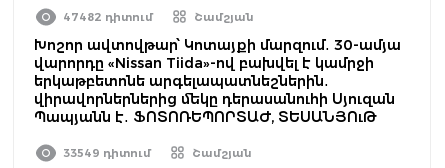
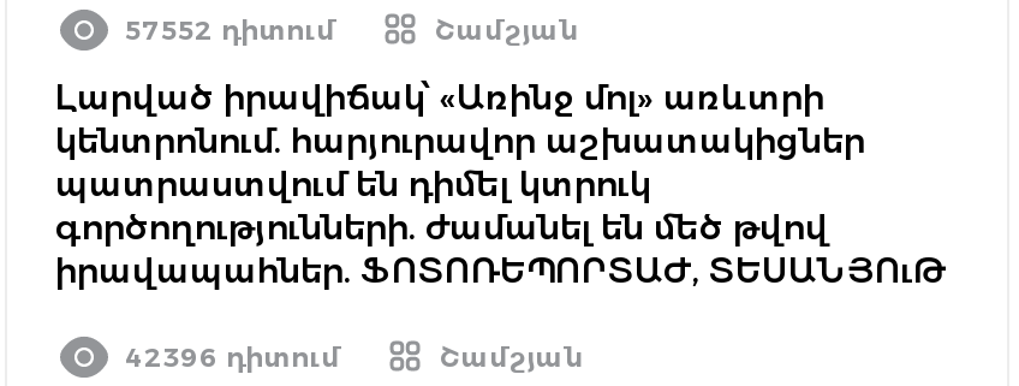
- 47482 դիտում
+ 57552 դիտում

- Խոշոր ավտովթար՝ Կոտայքի մարզում․ 30-ամյա
- վարորդը «Nissan Tiida»-ով բախվել է կամրջի
- երկաթբետոնե արգելապատնեշներին․
- վիրավորներներից մեկը դերասանուհի Սյուզան
- Պապյանն է․ ՖՈՏՈՌԵՊՈՐՏԱԺ, ՏԵՍԱՆՅՈւԹ
+ Լարված իրավիճակ՝ «Առինջ մոլ» առևտրի
+ կենտրոնում. հարյուրավոր աշխատակիցներ
+ պատրաստվում են դիմել կտրուկ
+ գործողությունների. ժամանել են մեծ թվով
+ իրավապահներ. ՖՈՏՈՌԵՊՈՐՏԱԺ, ՏԵՍԱՆՅՈւԹ

- 33549 դիտում
+ 42396 դիտում
